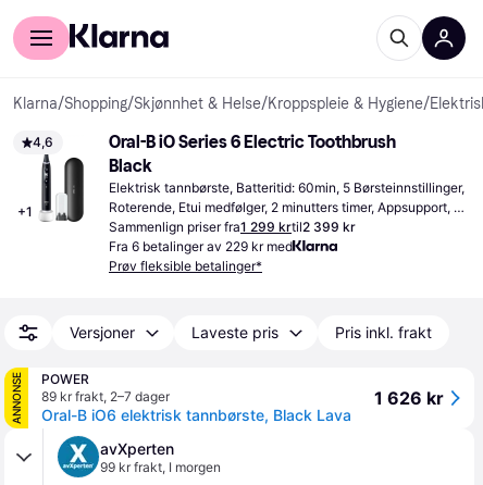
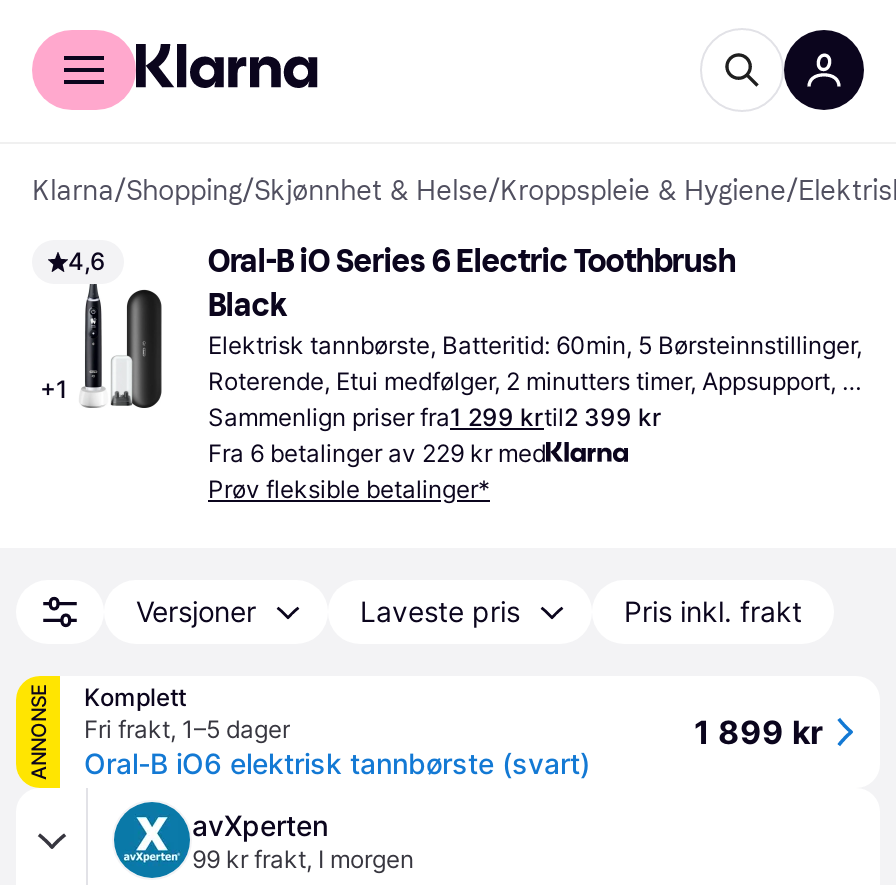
- POWER
- 89 kr frakt, 2–7 dager
- Oral-B iO6 elektrisk tannbørste, Black Lava
+ Komplett
+ Fri frakt, 1–5 dager
+ Oral-B iO6 elektrisk tannbørste (svart)

- 1 626 kr
+ 1 899 kr
